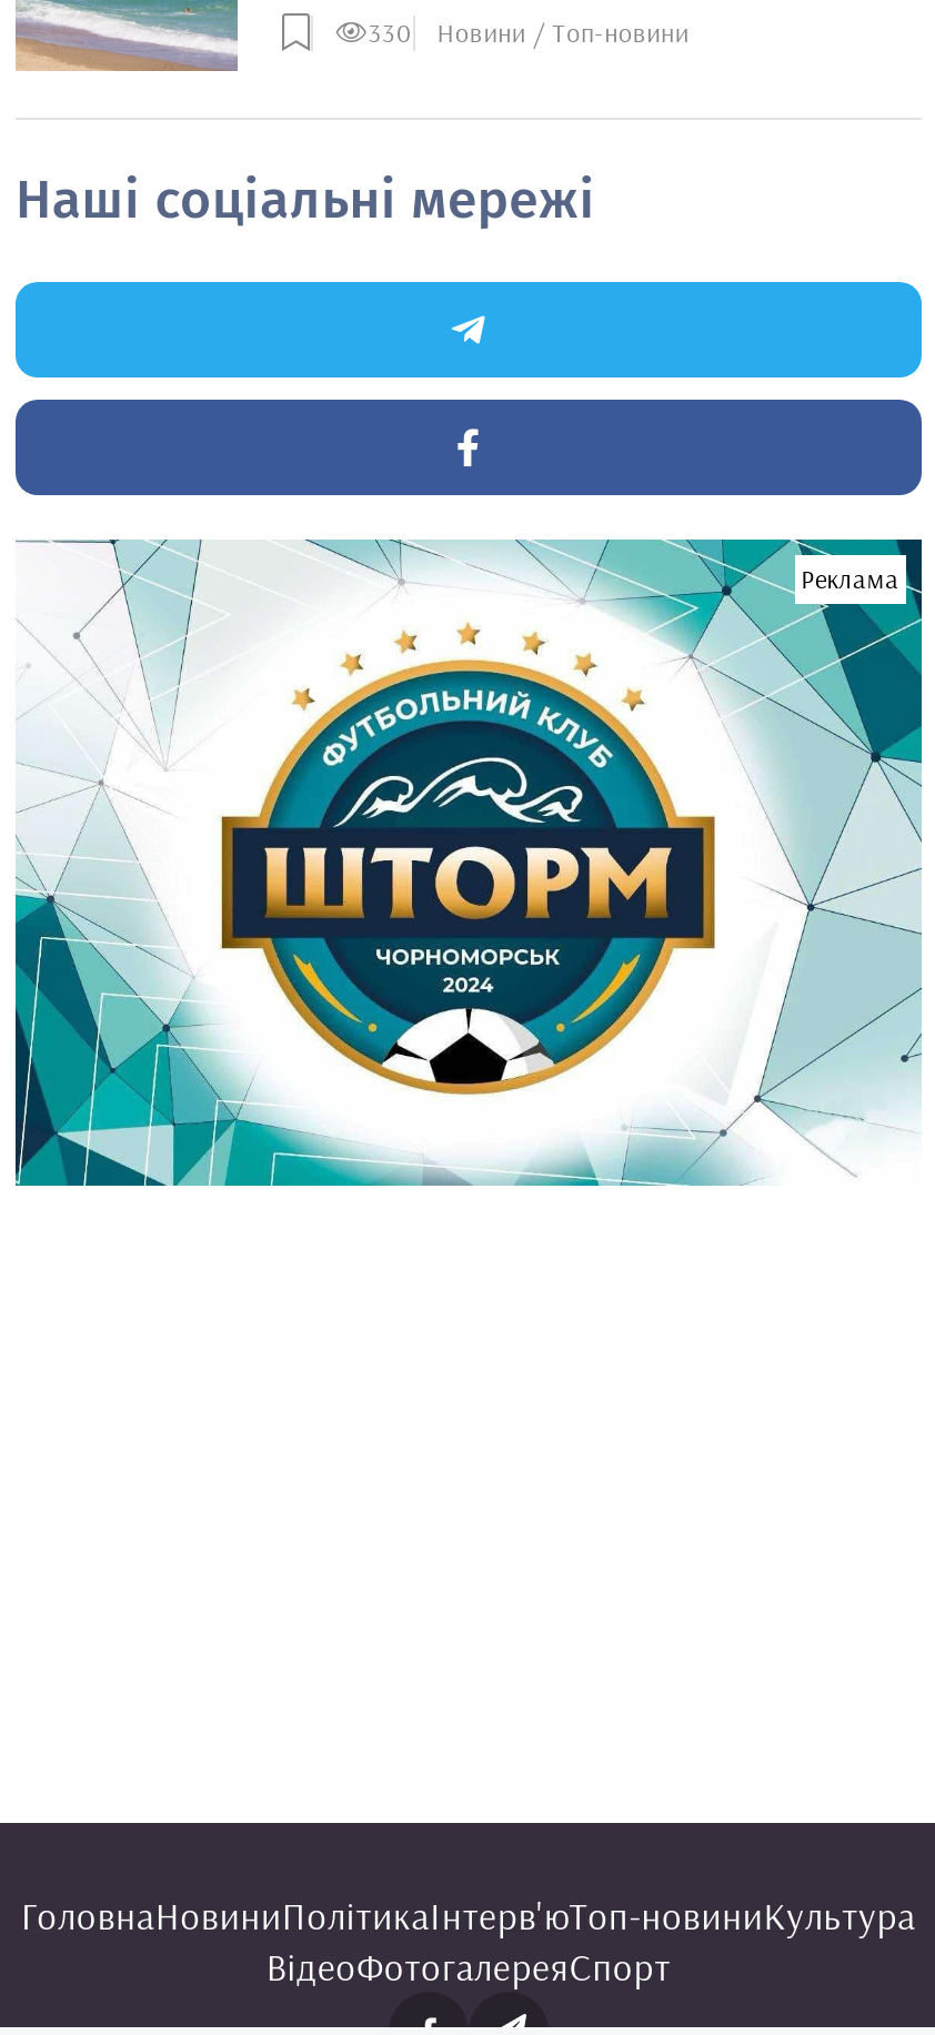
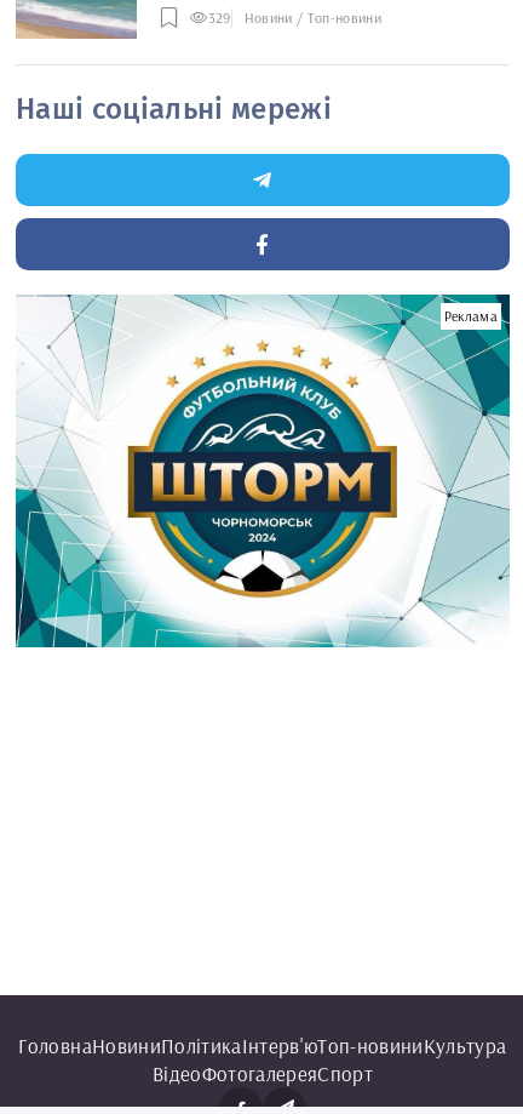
- 330 Новини / Топ-новини
+ 329 Новини / Топ-новини
